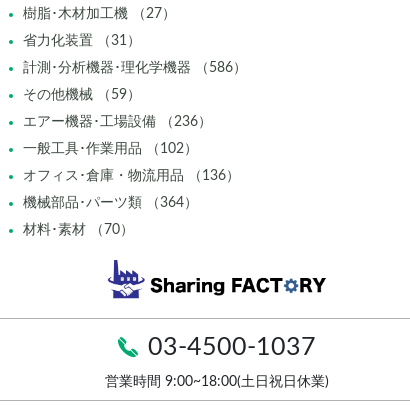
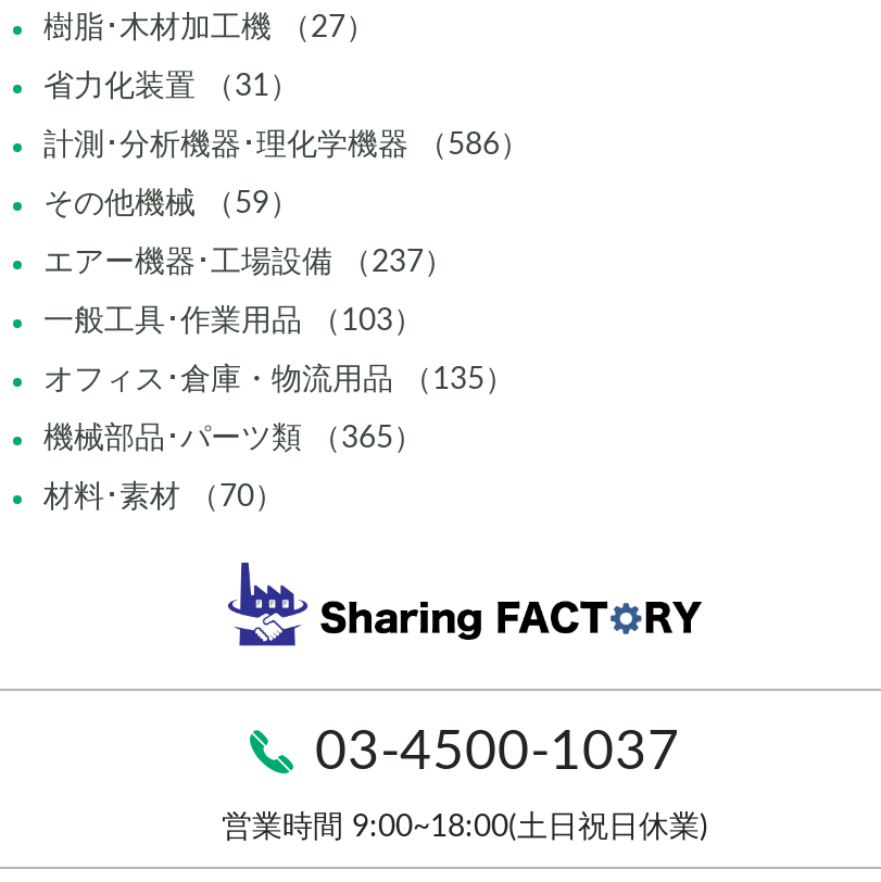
- エアー機器･工場設備 （236）
+ エアー機器･工場設備 （237）

- 一般工具･作業用品 （102）
+ 一般工具･作業用品 （103）

- オフィス･倉庫・物流用品 （136）
+ オフィス･倉庫・物流用品 （135）

- 機械部品･パーツ類 （364）
+ 機械部品･パーツ類 （365）
